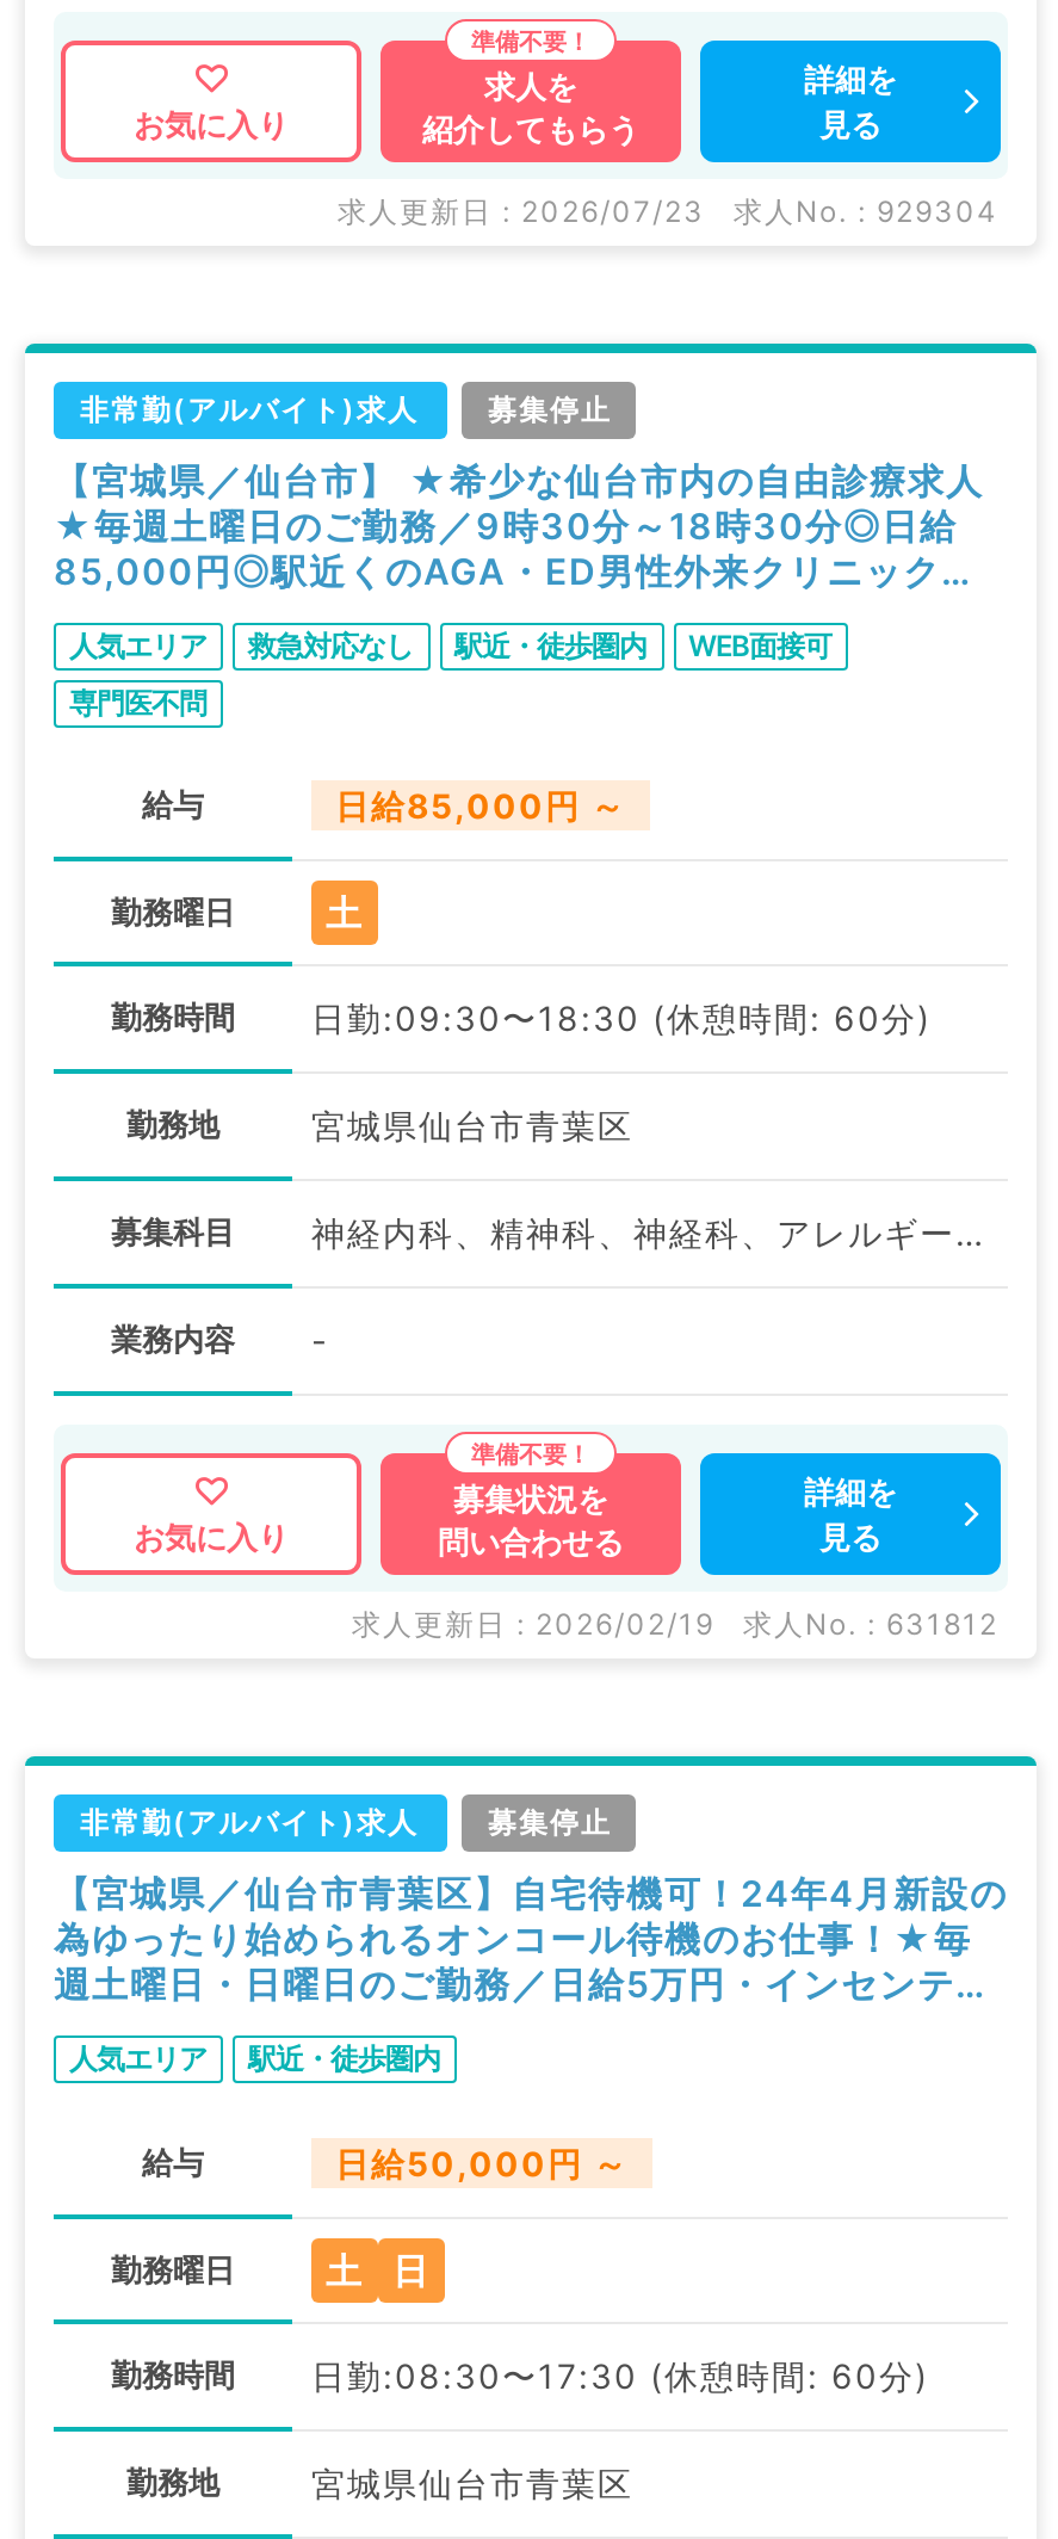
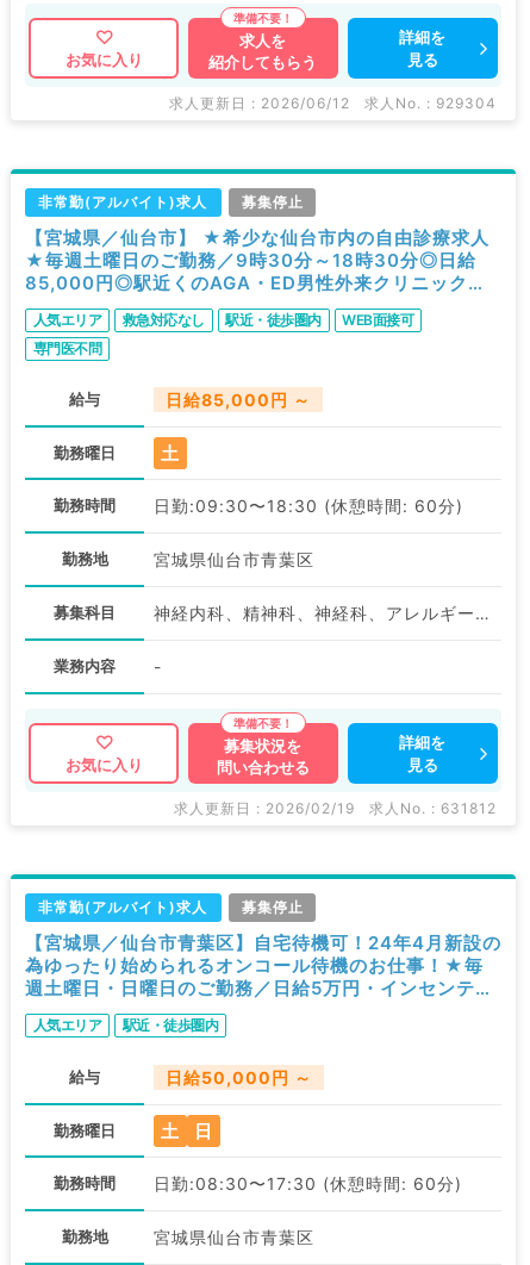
- 求人更新日 : 2026/07/23 求人No. : 929304
+ 求人更新日 : 2026/06/12 求人No. : 929304
